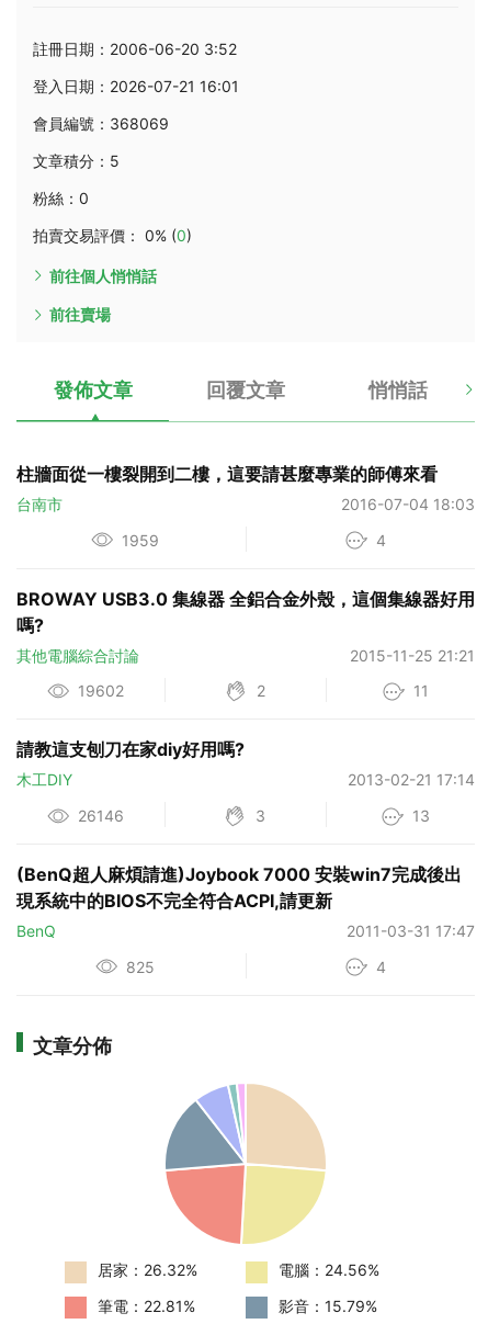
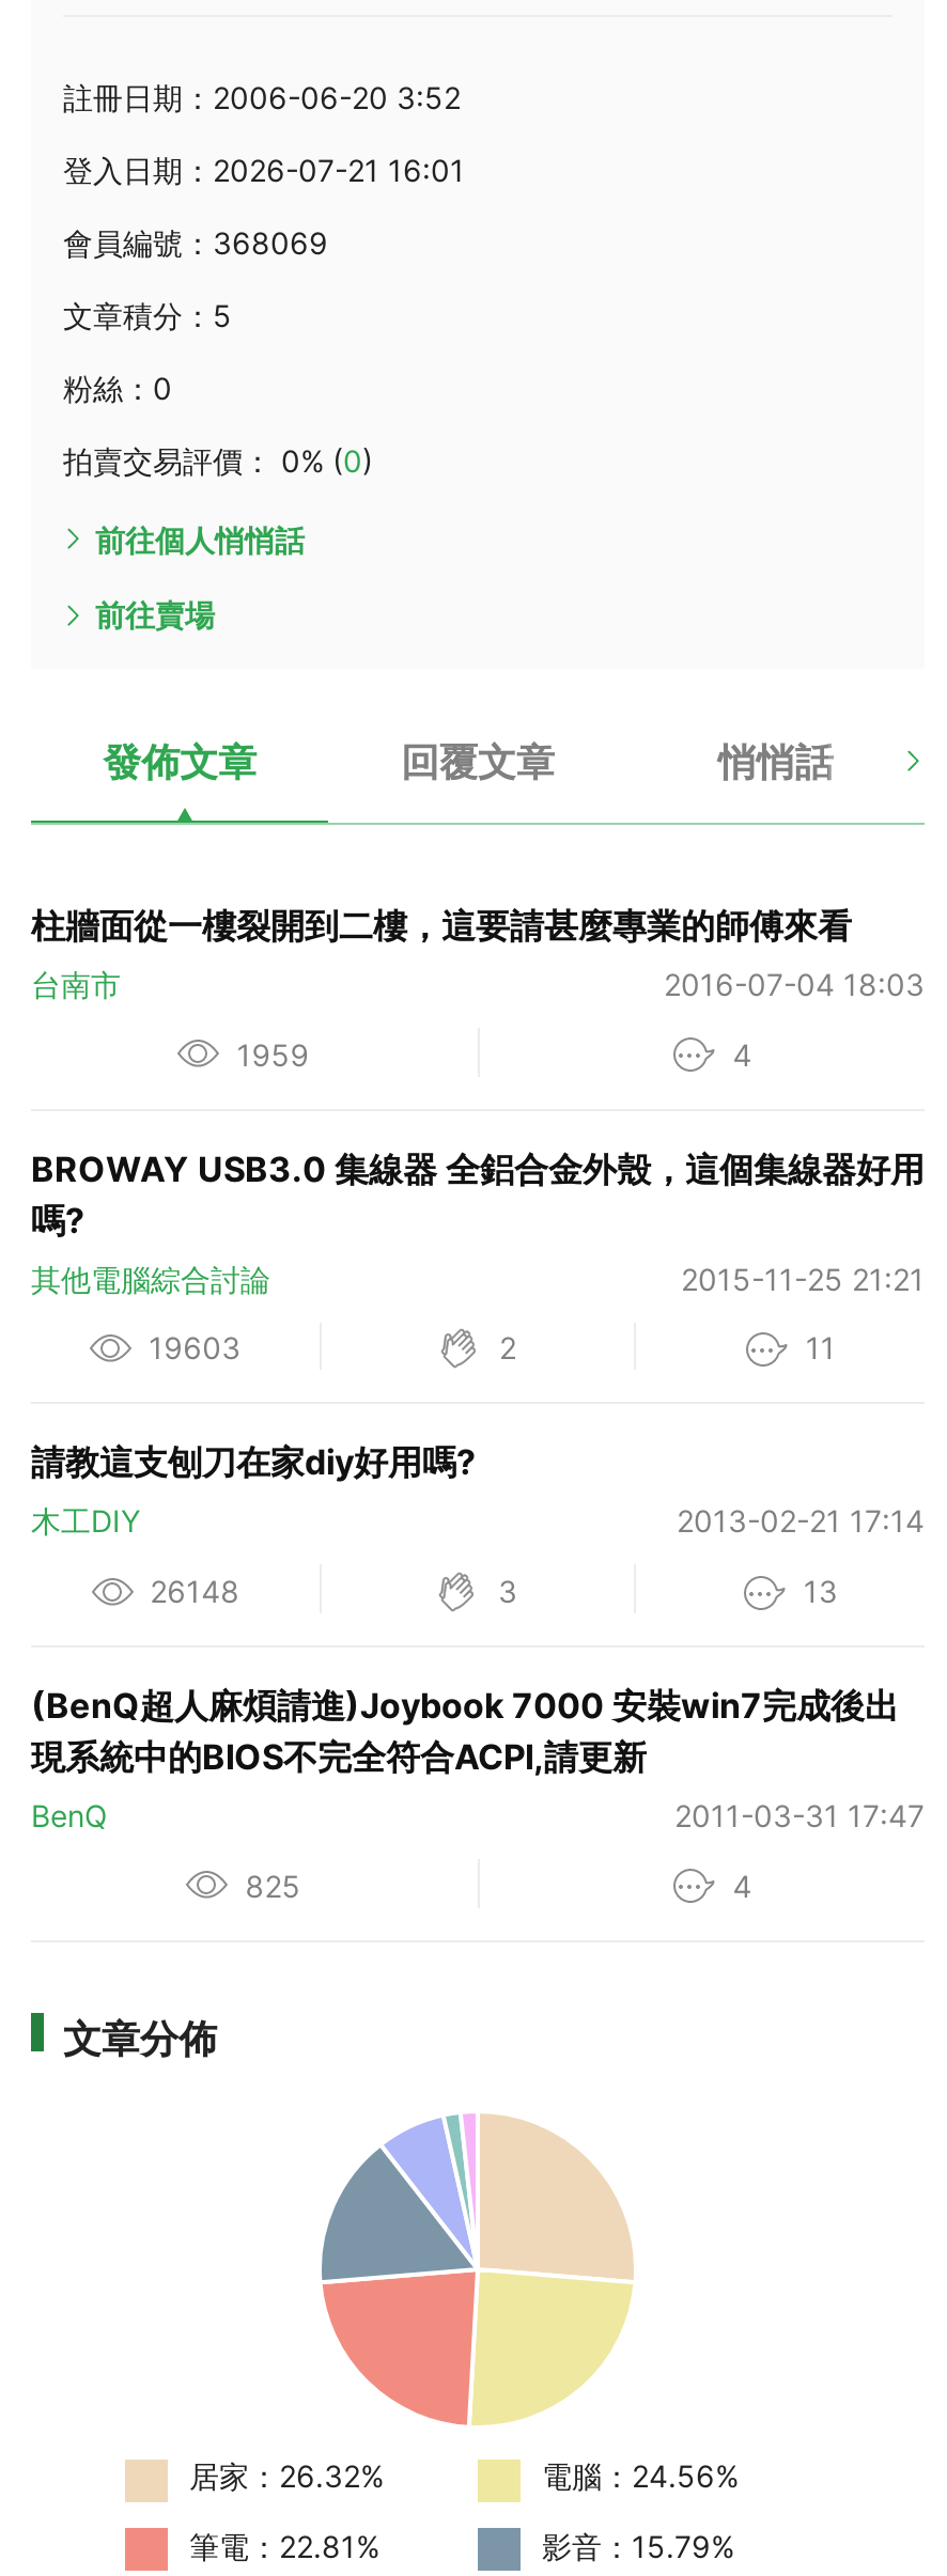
- 19602
+ 19603

- 26146
+ 26148
